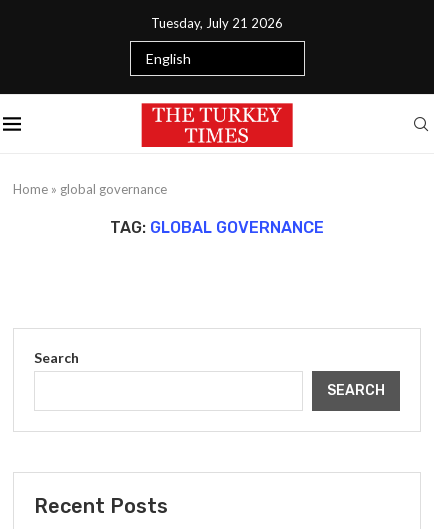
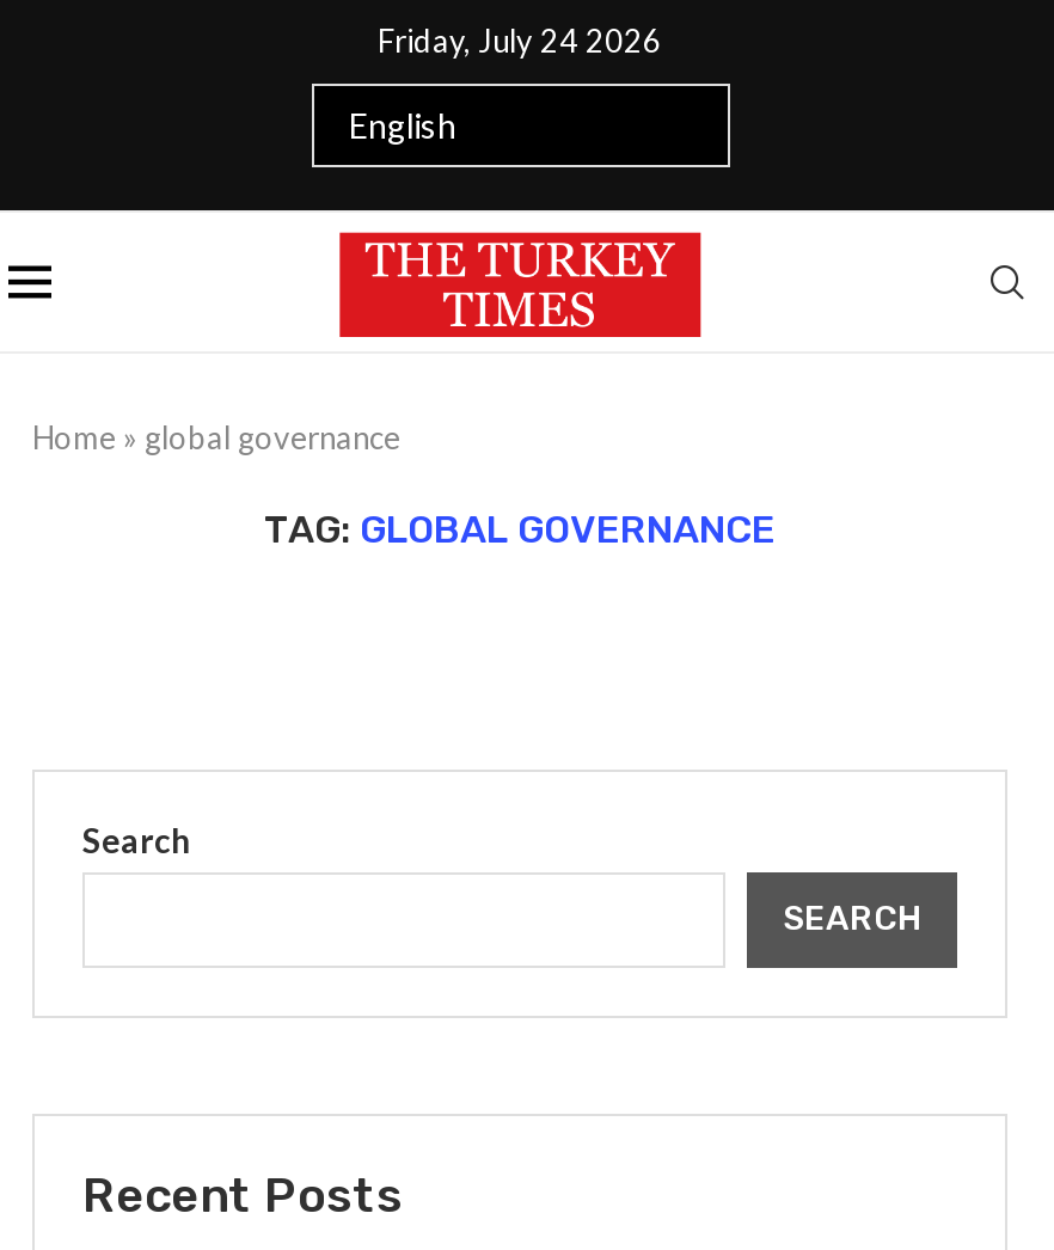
- Tuesday, July 21 2026
+ Friday, July 24 2026
